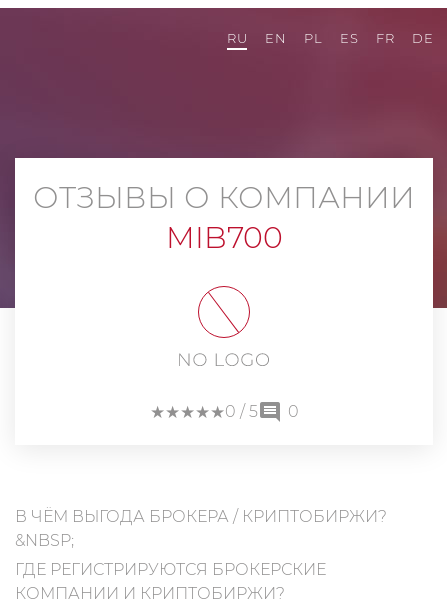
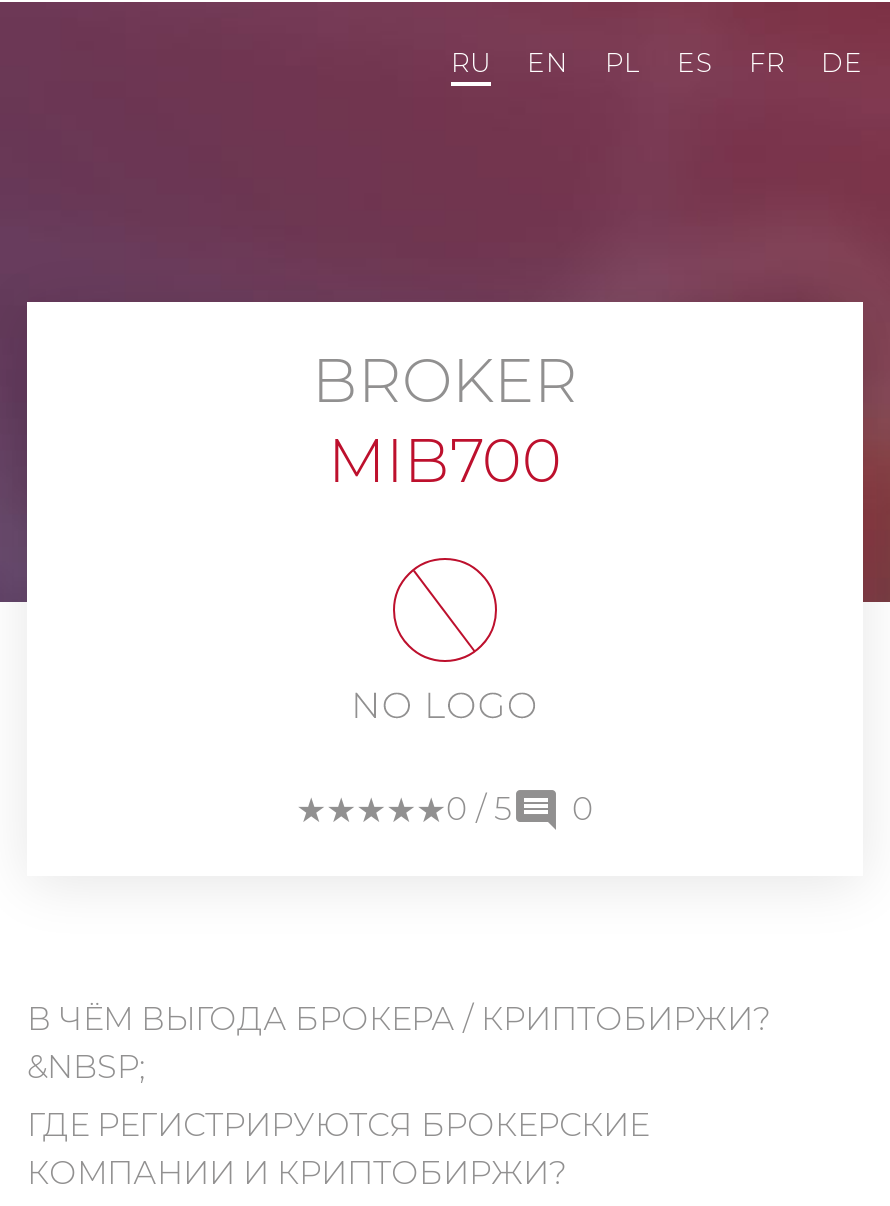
- ОТЗЫВЫ О КОМПАНИИ
+ BROKER
